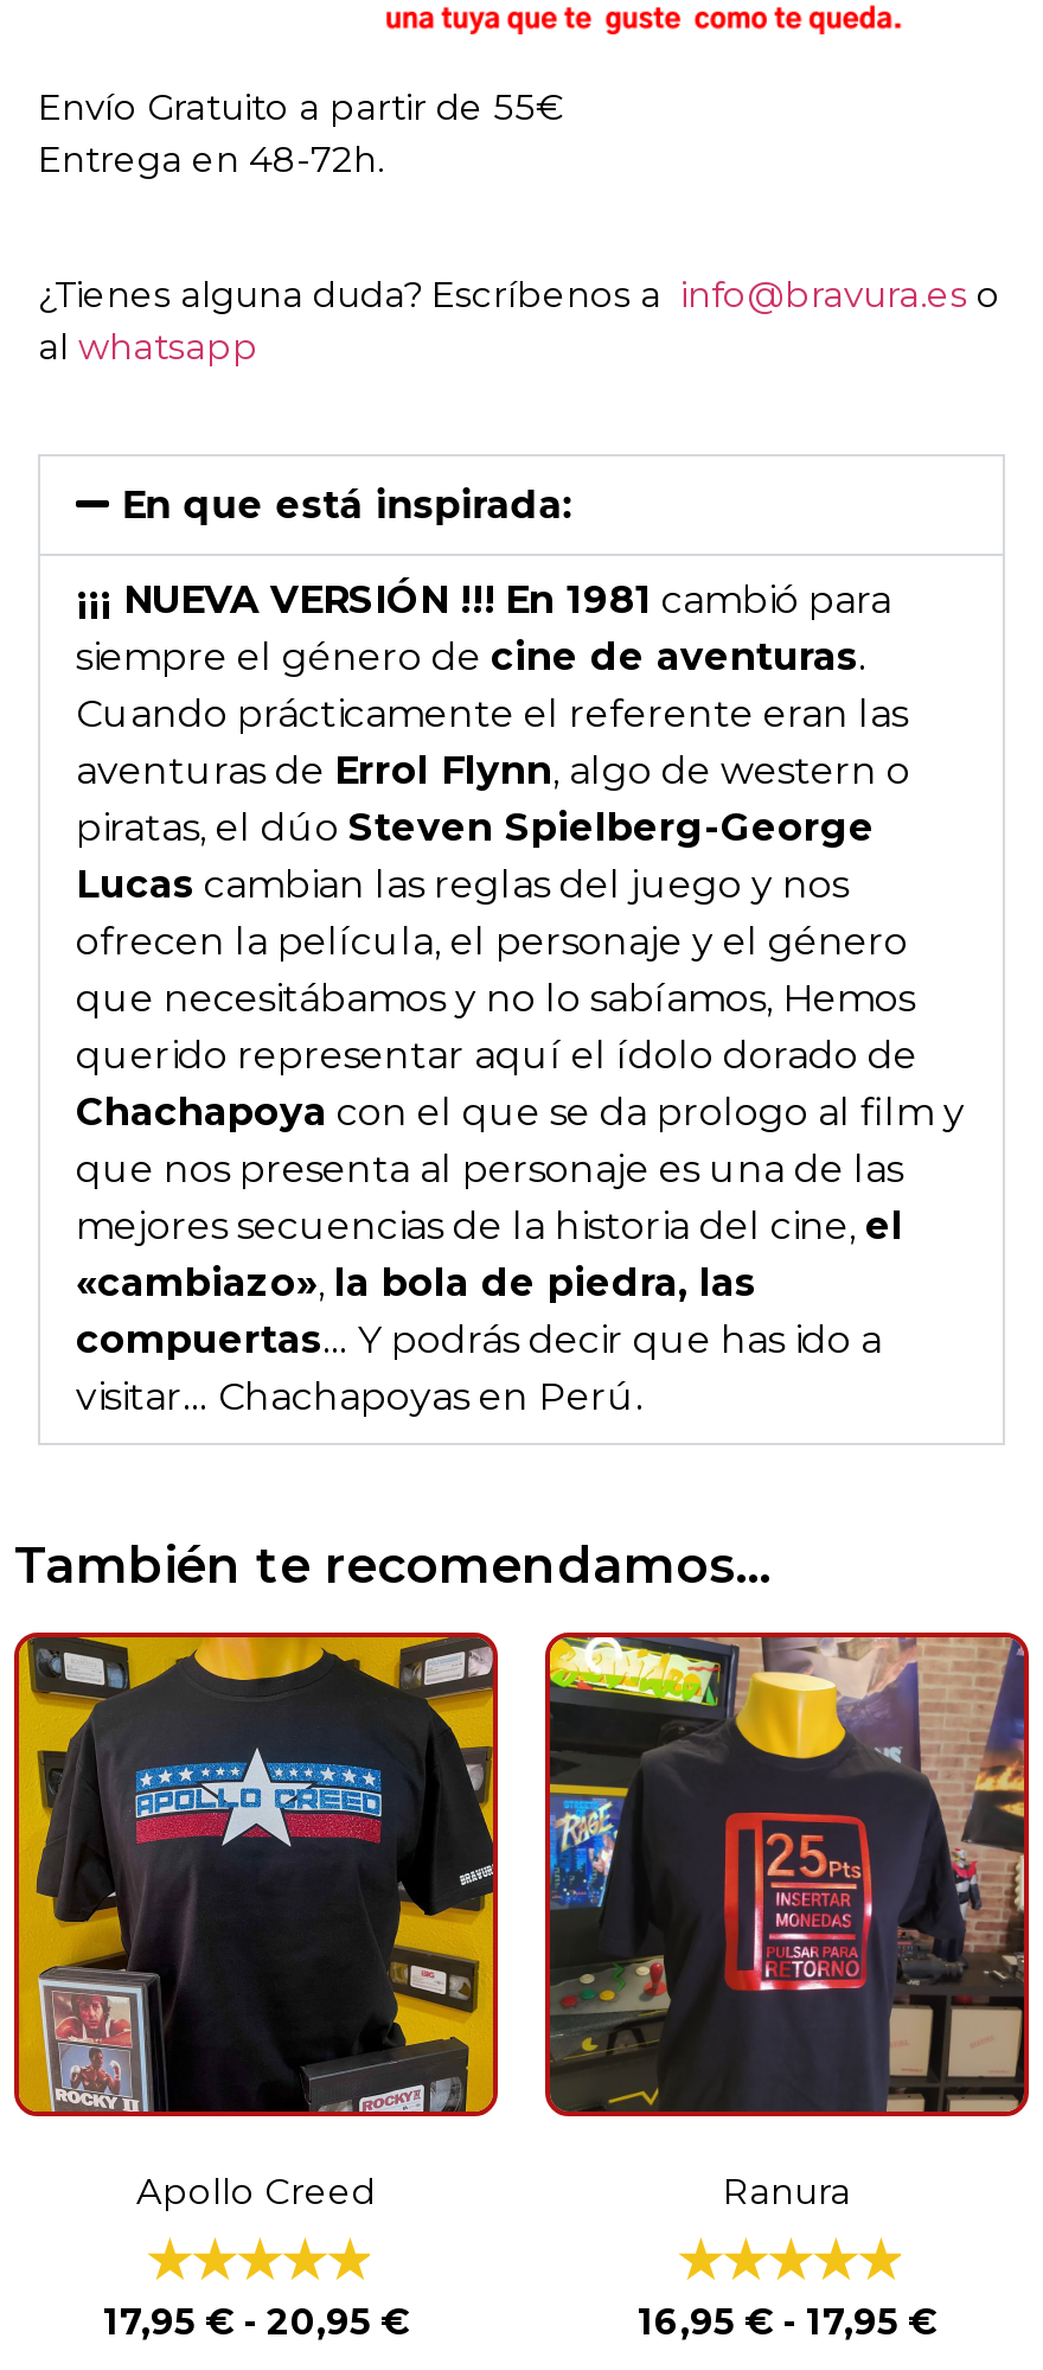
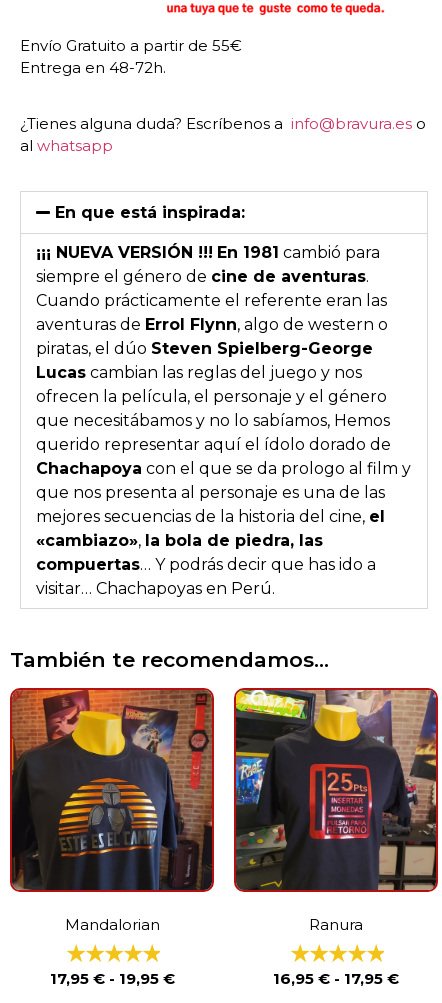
- [image]
- Apollo Creed
+ [image]
+ Mandalorian

- 17,95 € - 20,95 €
+ 17,95 € - 19,95 €
